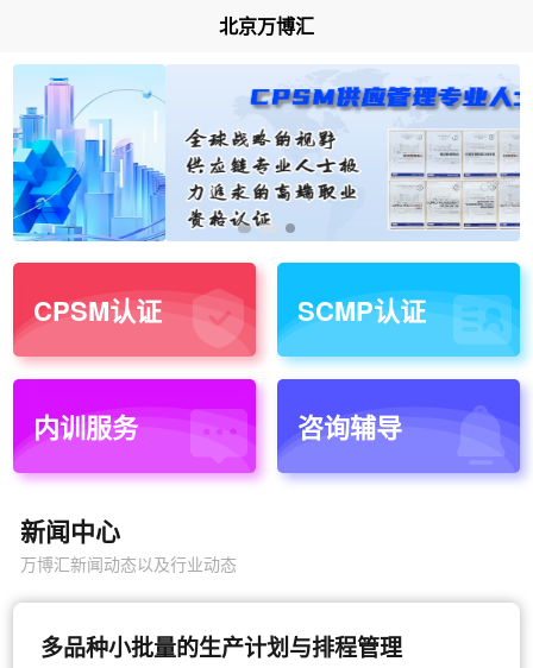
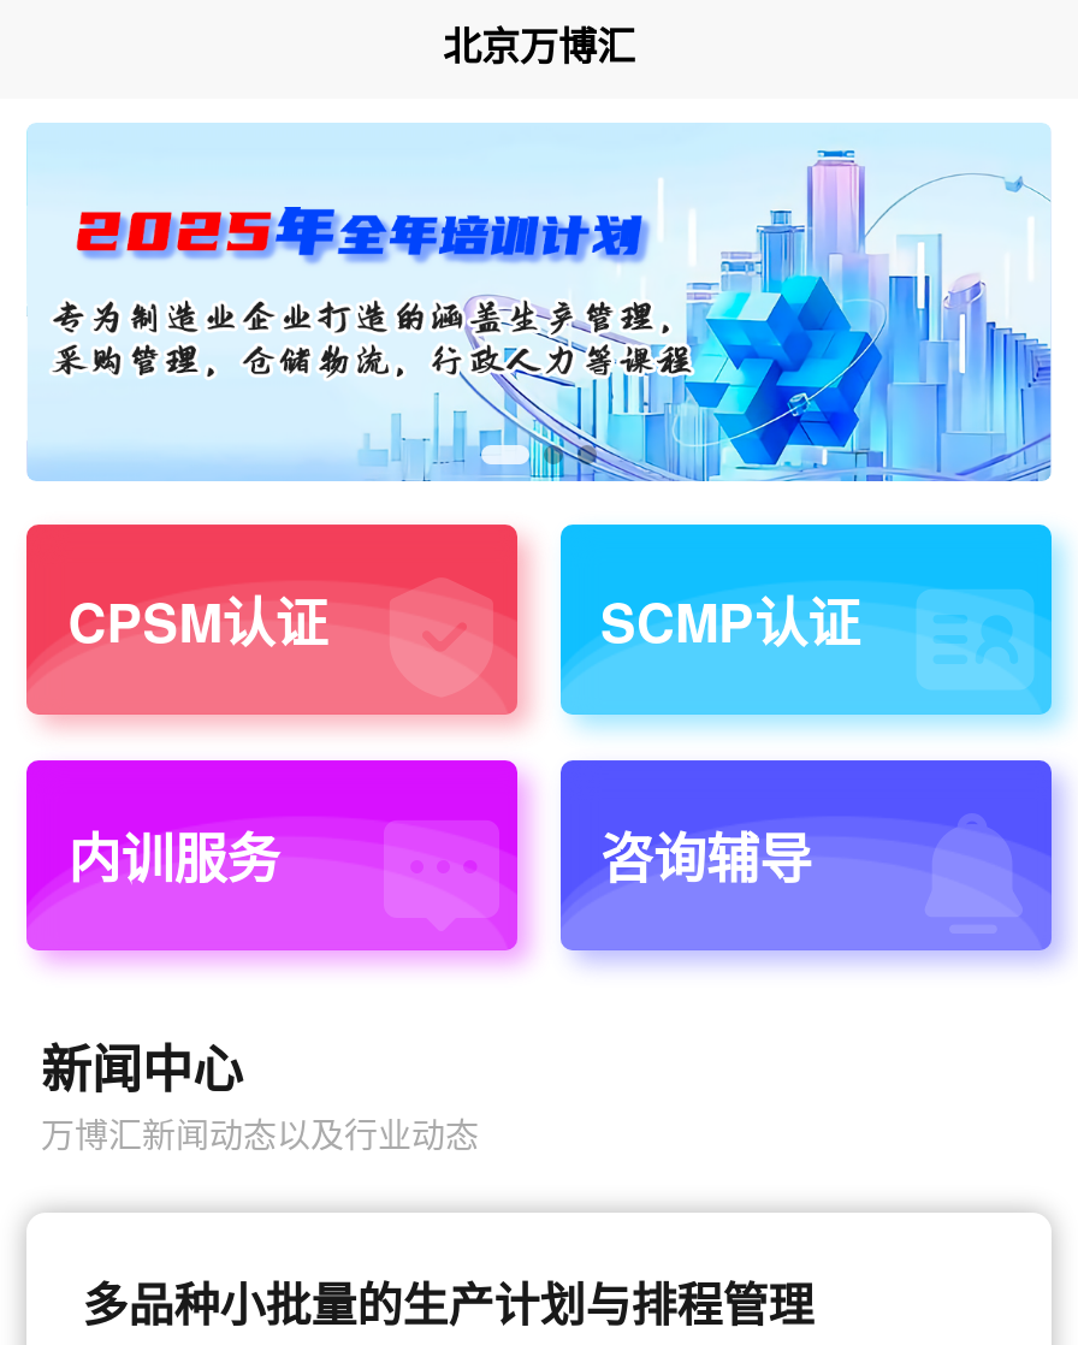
- [image]
+ [image]
